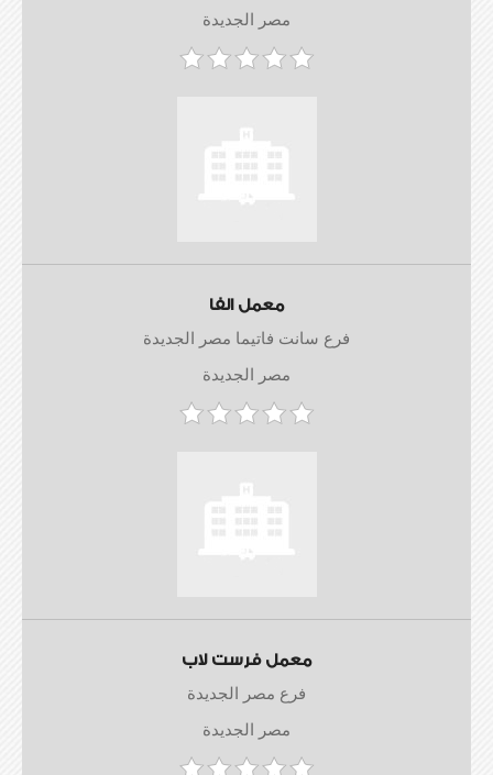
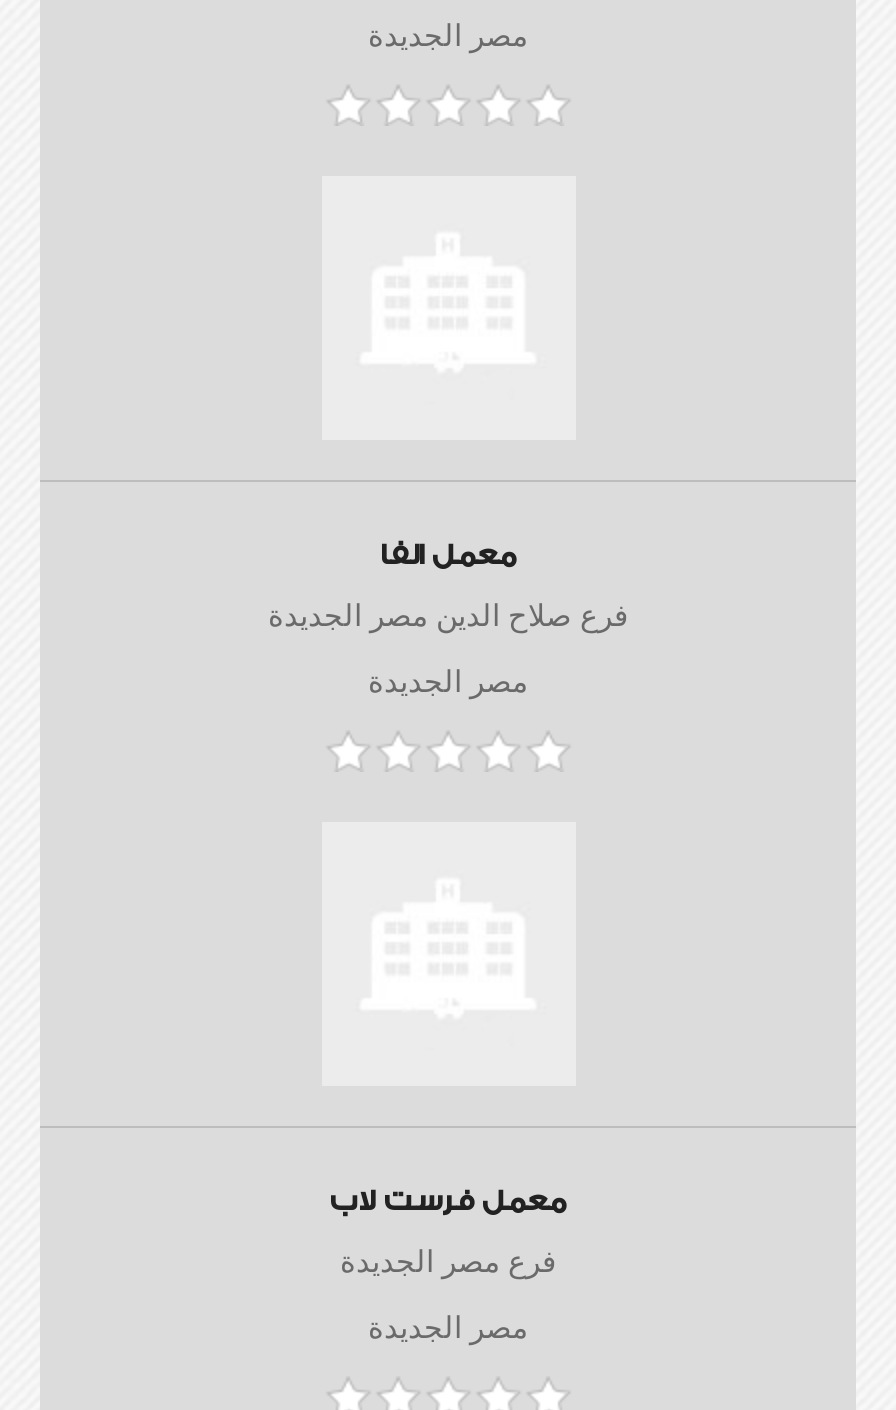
- فرع سانت فاتيما مصر الجديدة
+ فرع صلاح الدين مصر الجديدة
